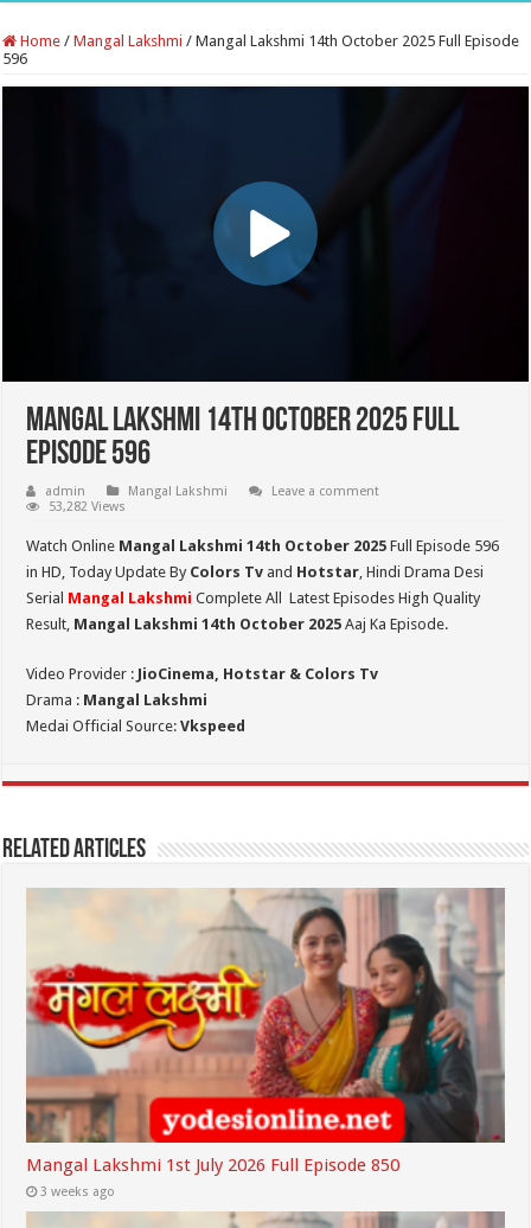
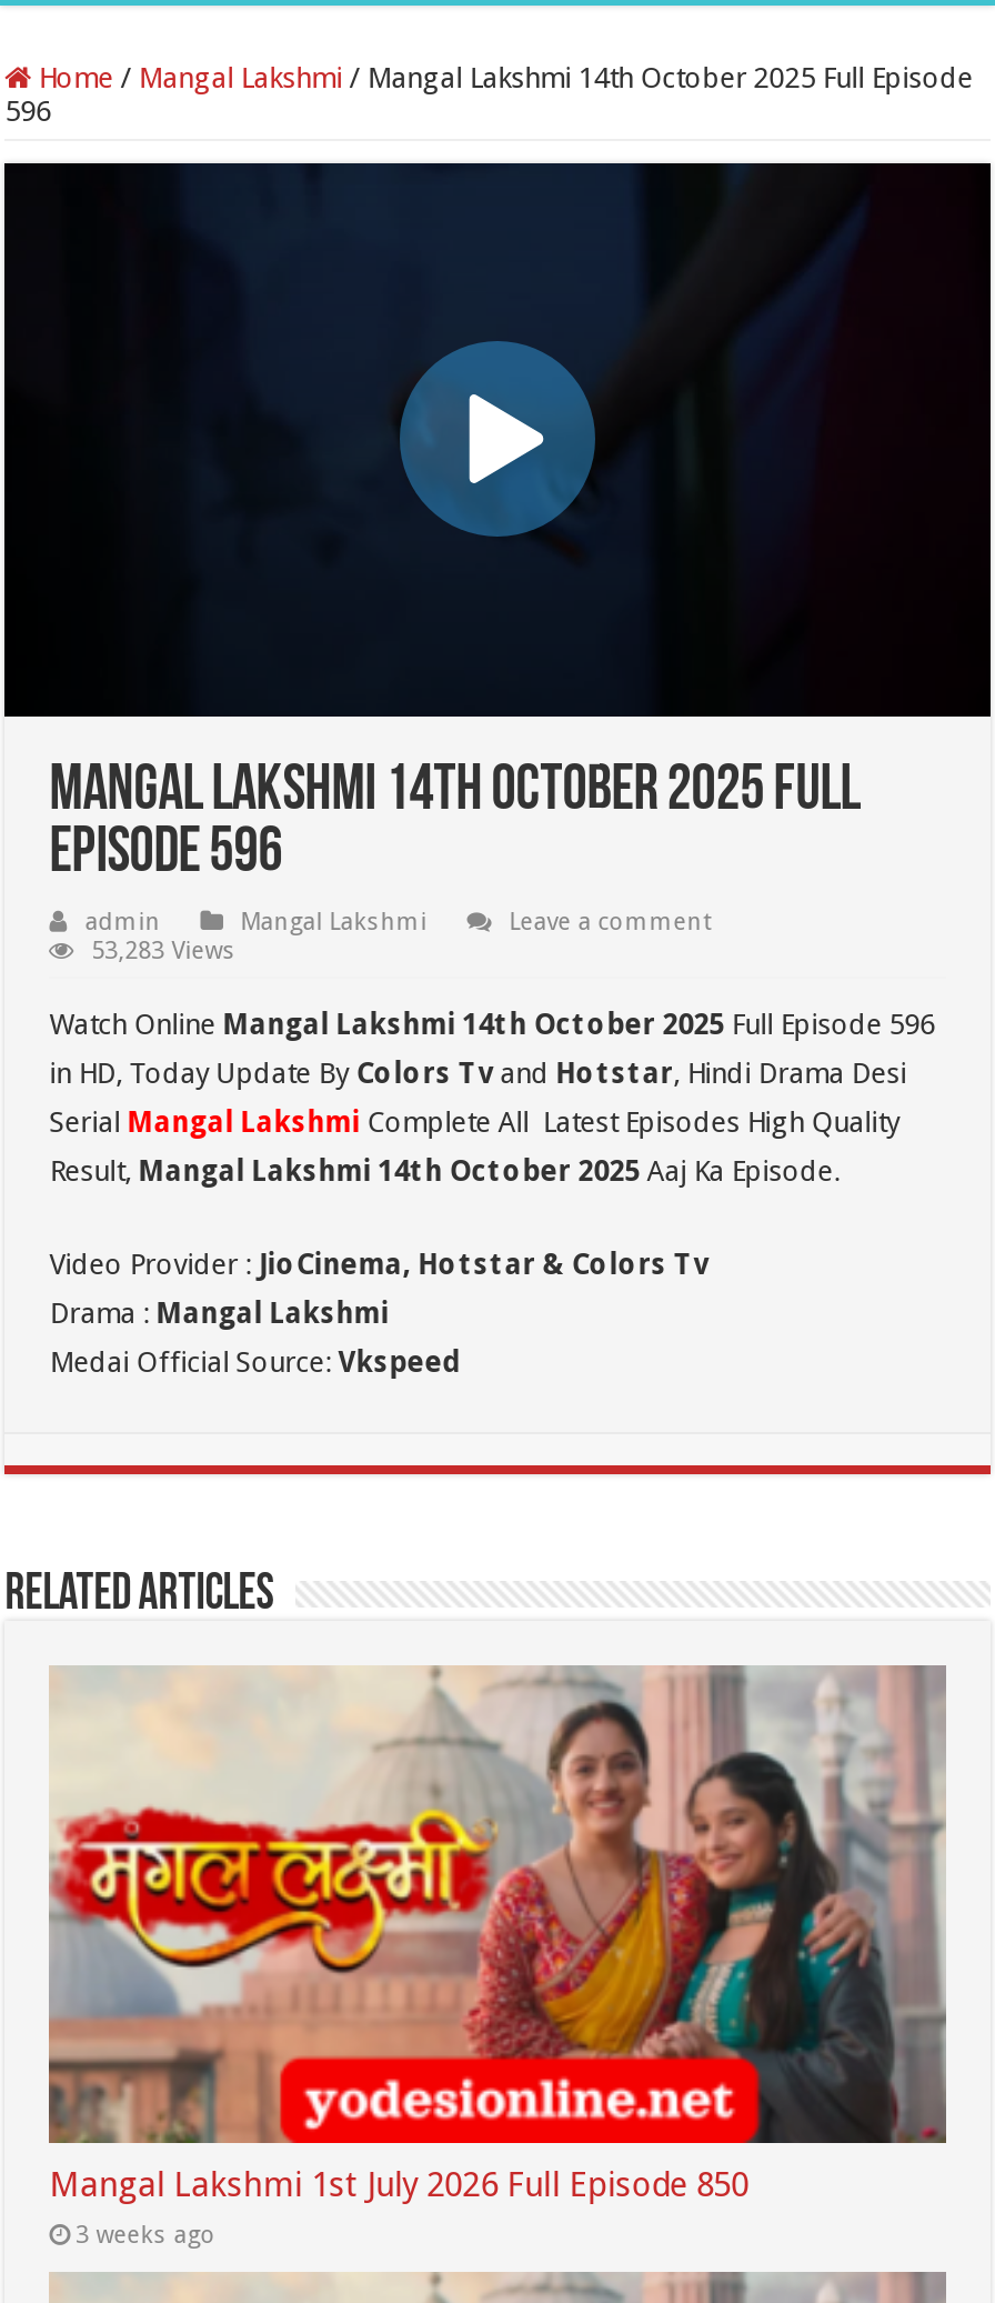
- 53,282 Views
+ 53,283 Views
